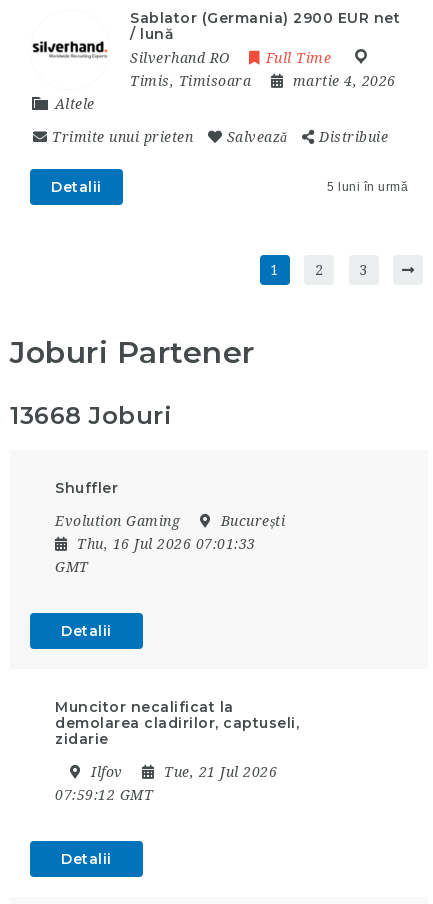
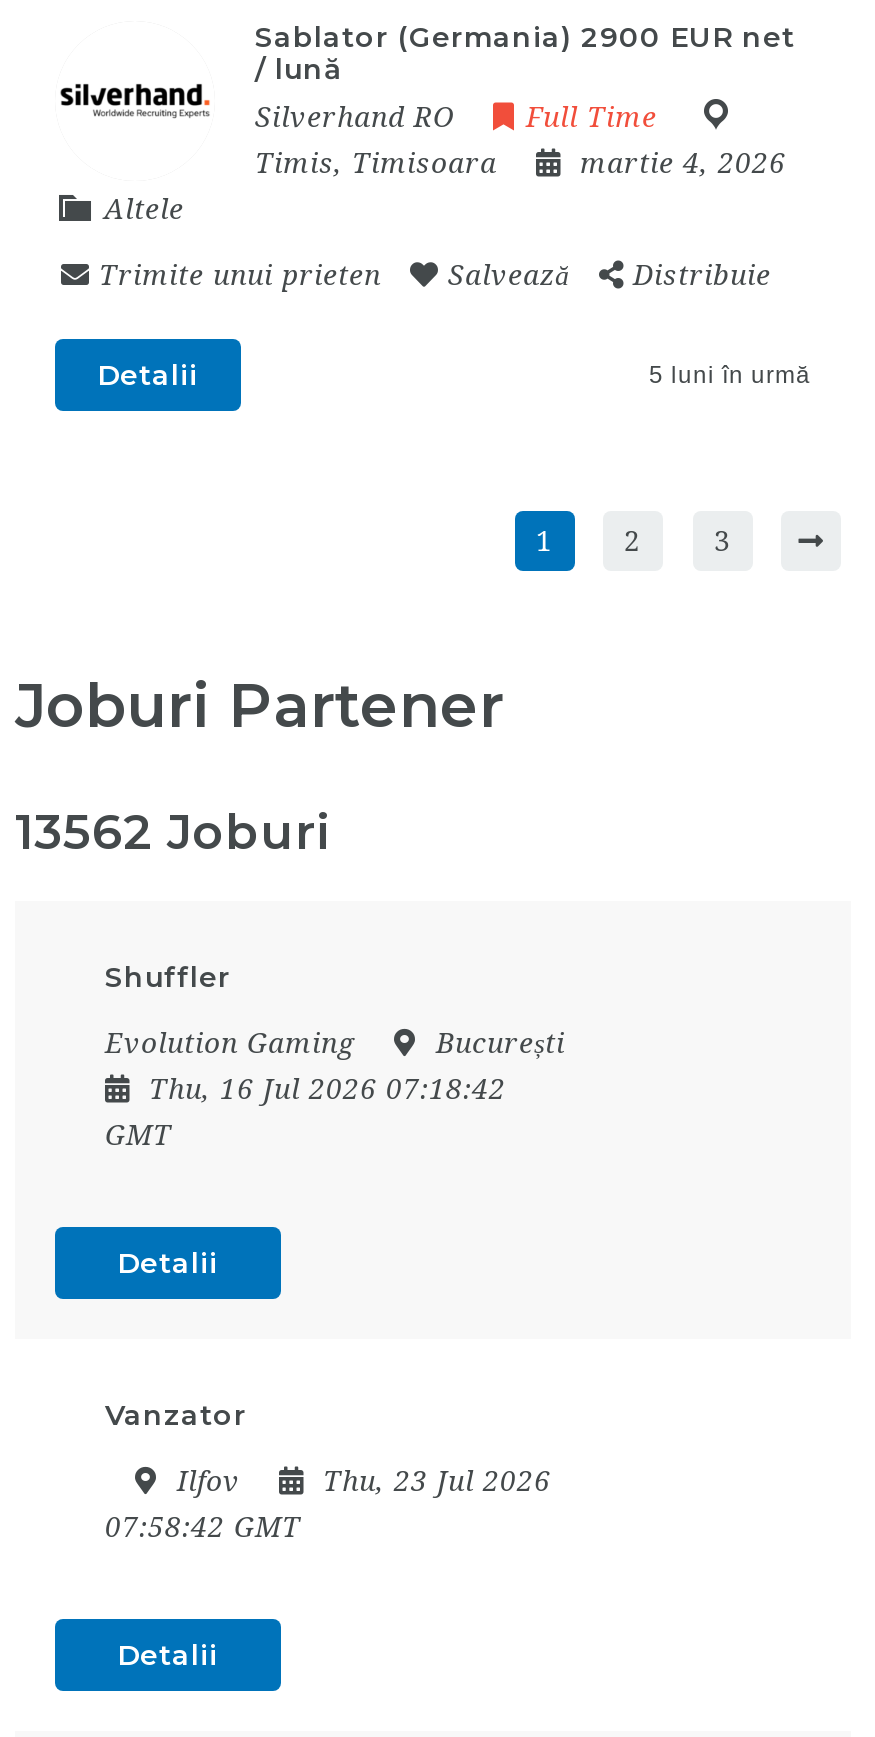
- 13668 Joburi
+ 13562 Joburi

- Thu, 16 Jul 2026 07:01:33
+ Thu, 16 Jul 2026 07:18:42

- Muncitor necalificat la
- demolarea cladirilor, captuseli,
- zidarie
+ Vanzator

- Tue, 21 Jul 2026
+ Thu, 23 Jul 2026

- 07:59:12 GMT
+ 07:58:42 GMT
